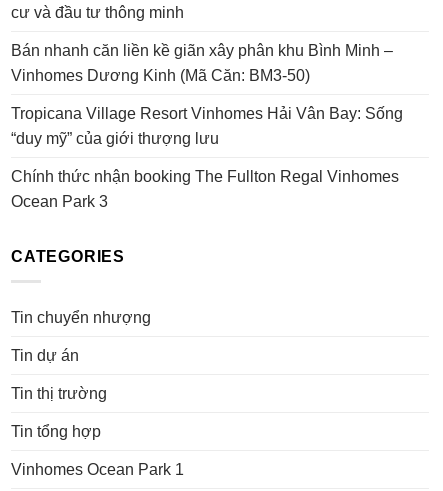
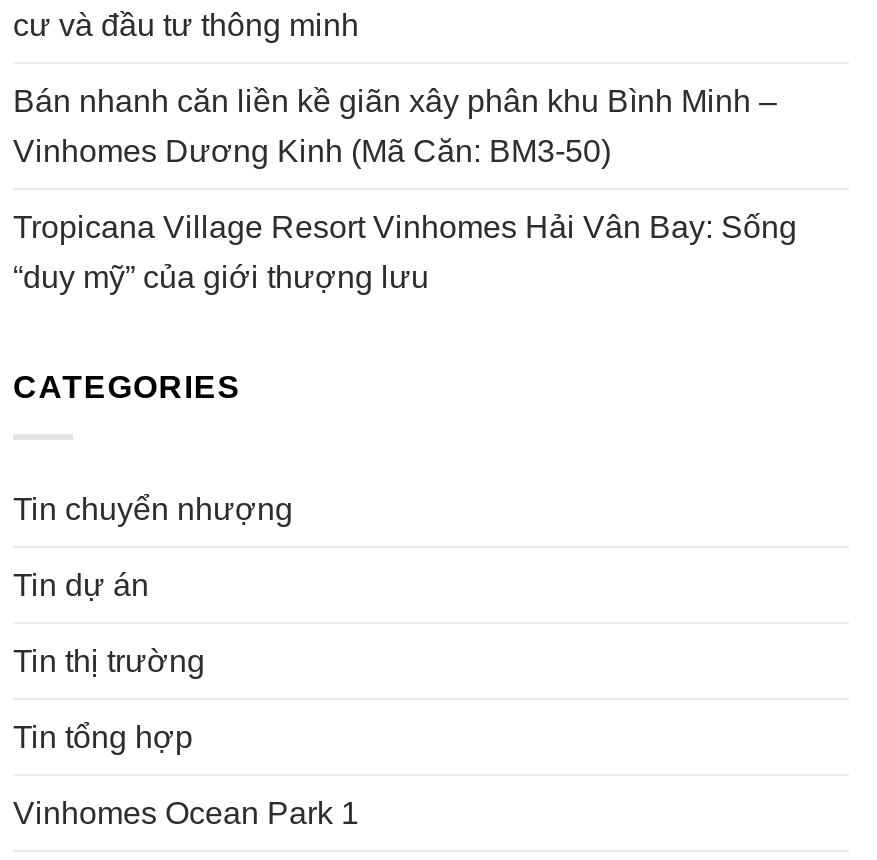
- Chính thức nhận booking The Fullton Regal Vinhomes
- Ocean Park 3
